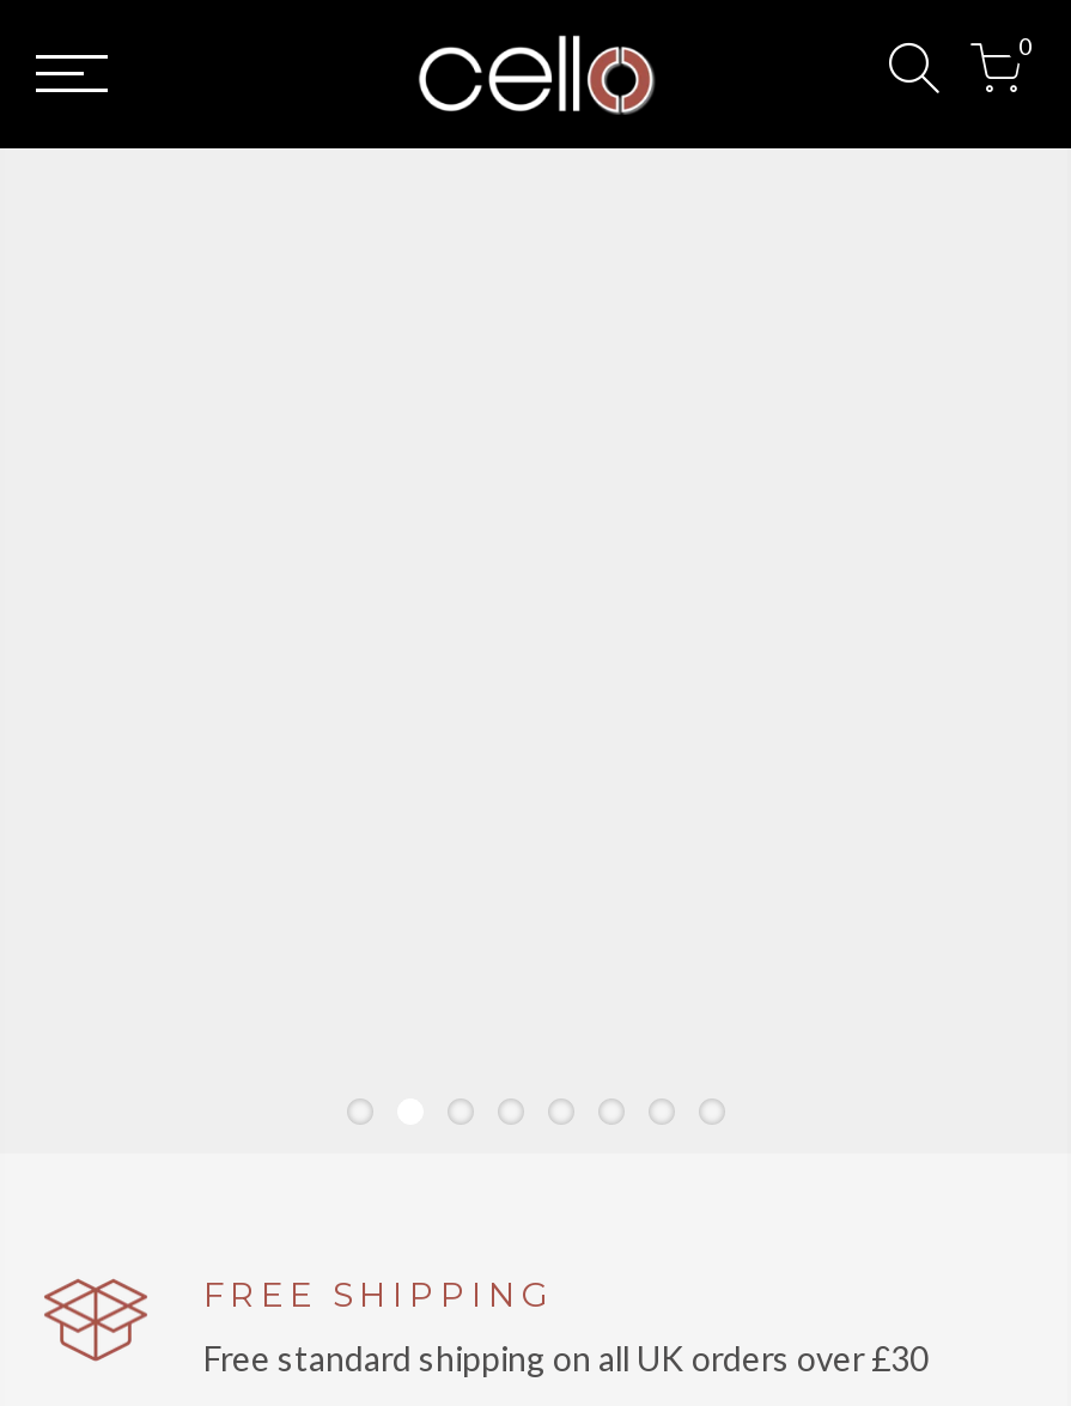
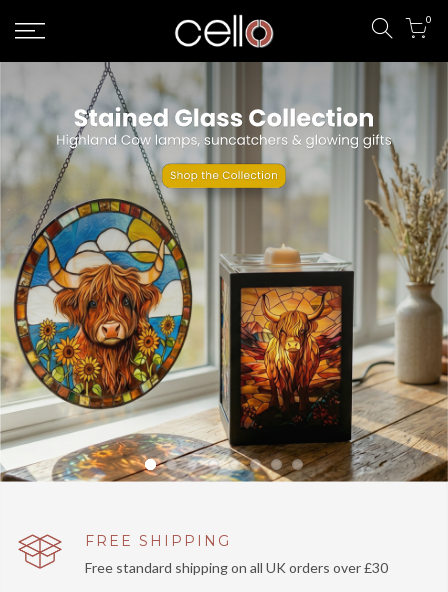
+ [image]
